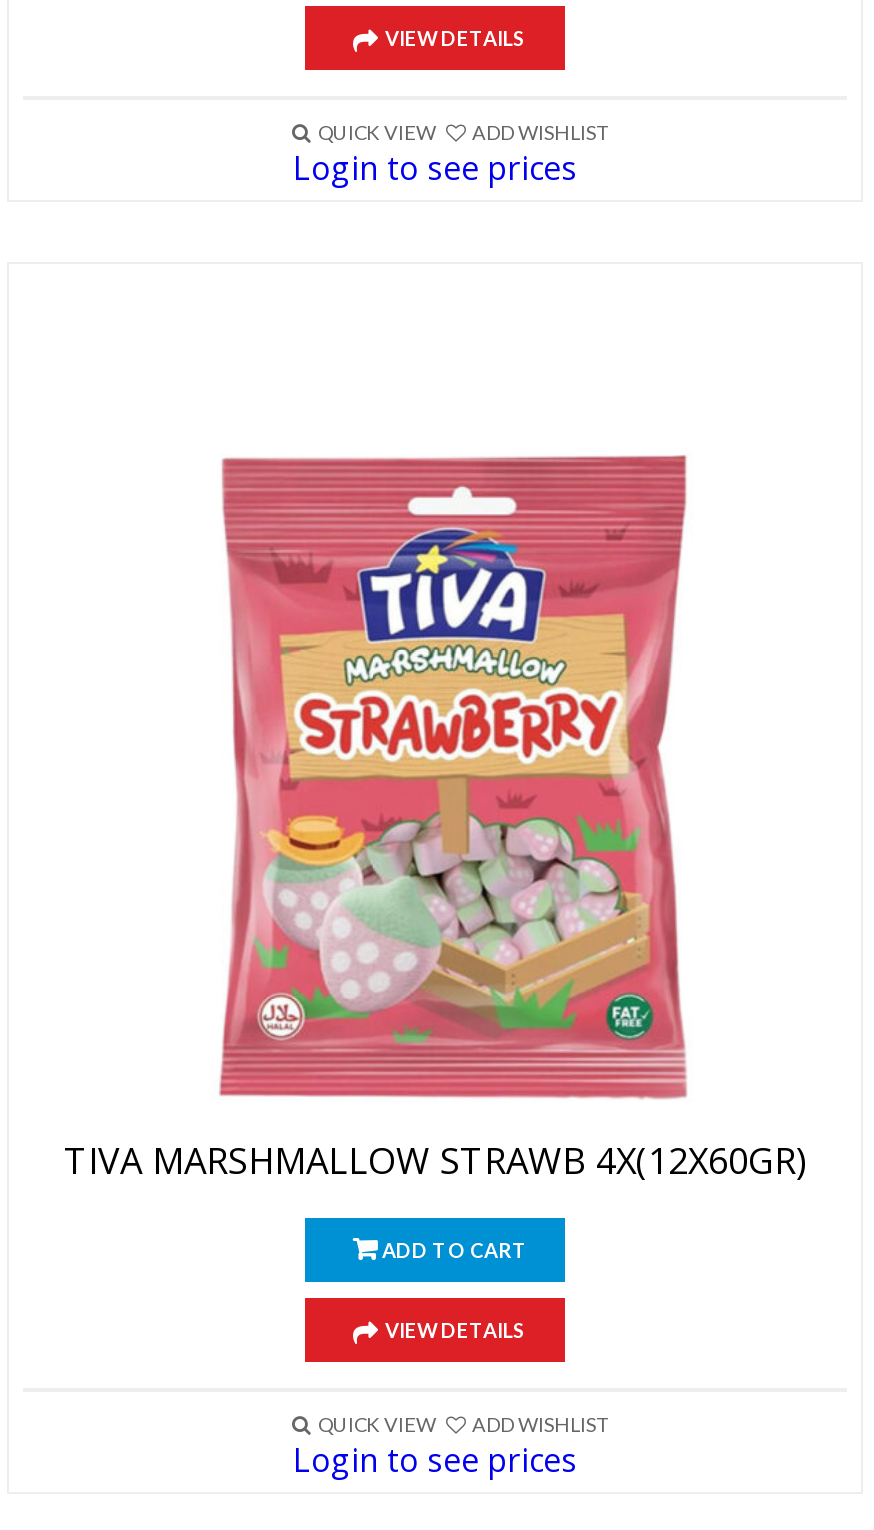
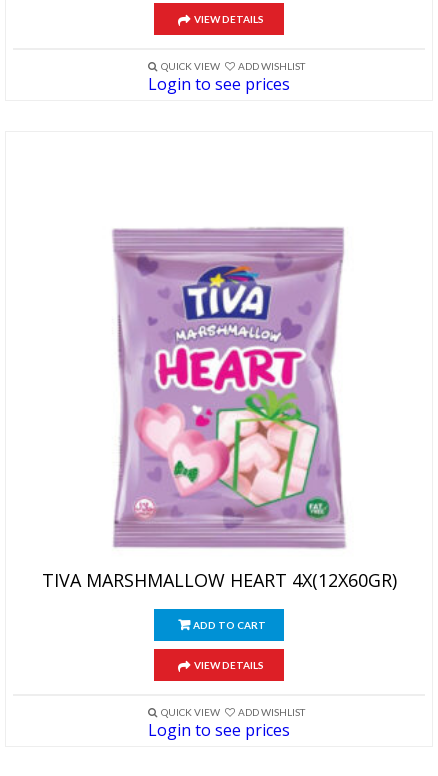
- [image]
- TIVA MARSHMALLOW STRAWB 4X(12X60GR)
+ [image]
+ TIVA MARSHMALLOW HEART 4X(12X60GR)
